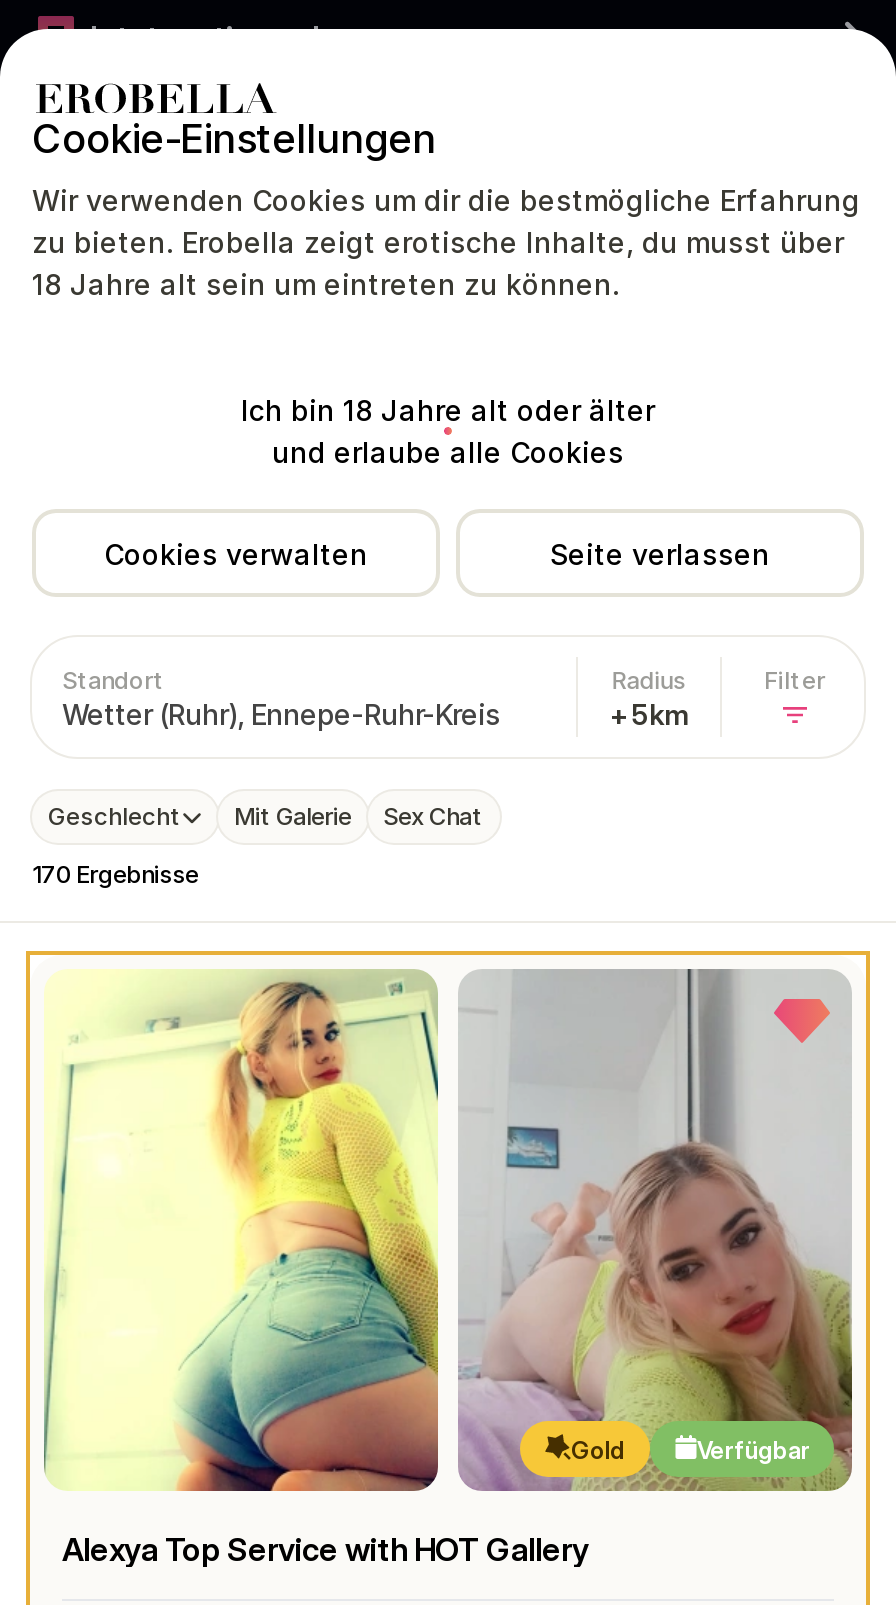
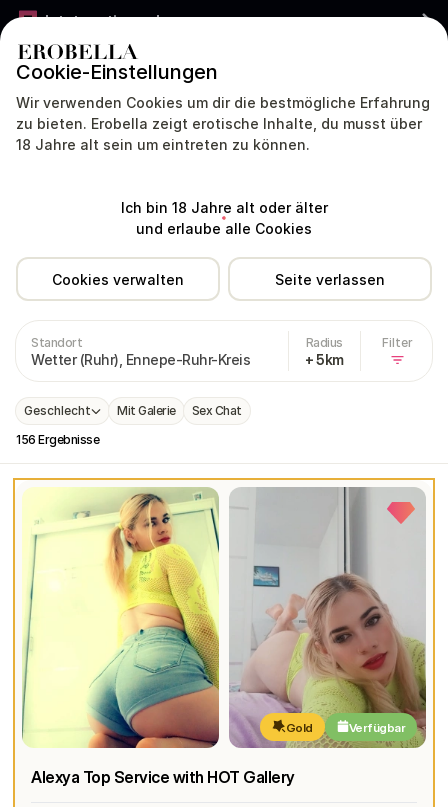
- 170 Ergebnisse
+ 156 Ergebnisse
